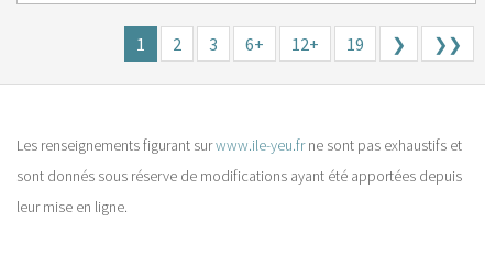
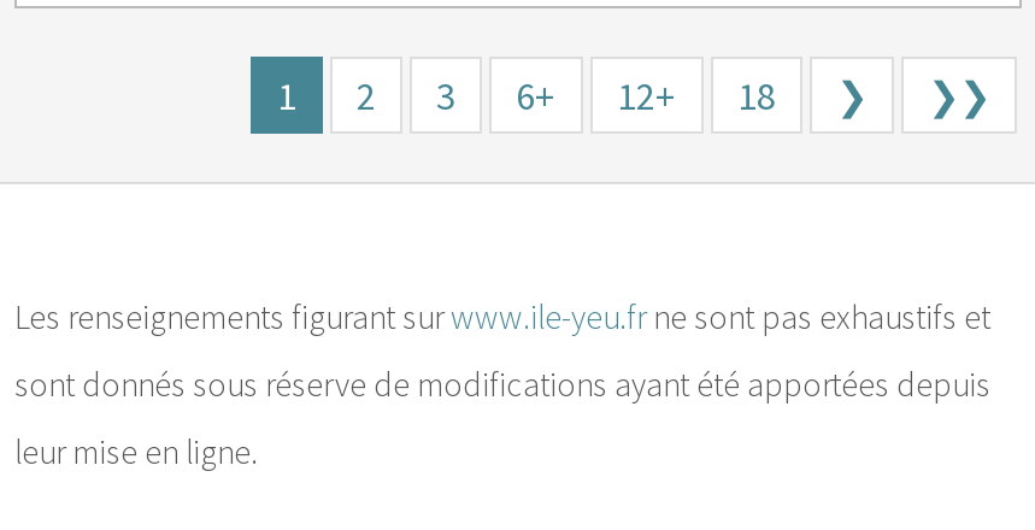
- 19
+ 18
